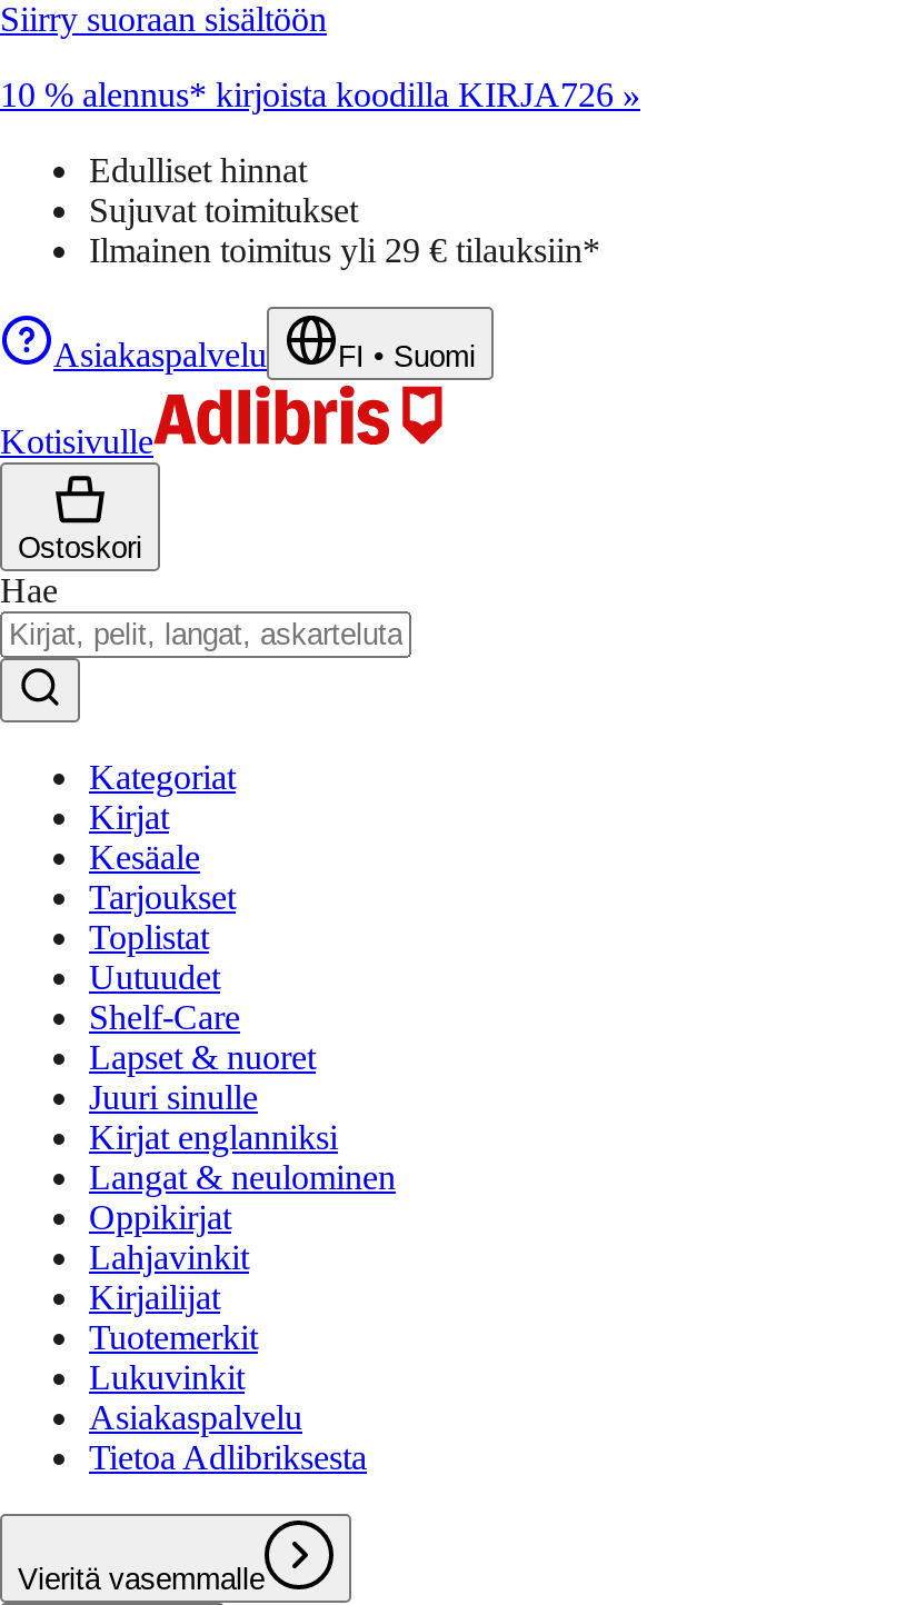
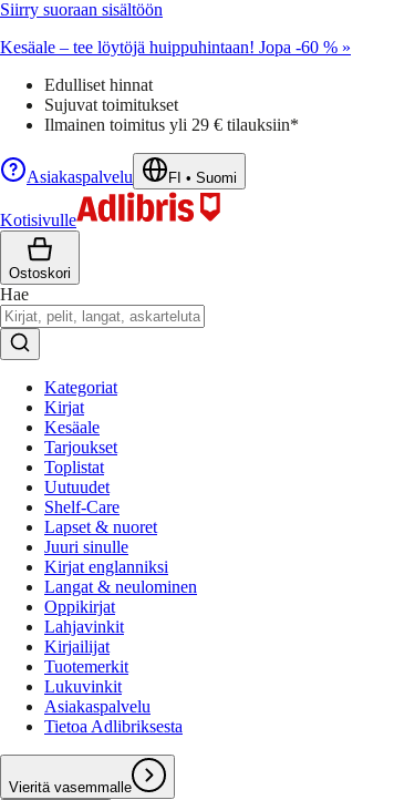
- 10 % alennus* kirjoista koodilla KIRJA726 »
+ Kesäale – tee löytöjä huippuhintaan! Jopa -60 % »
